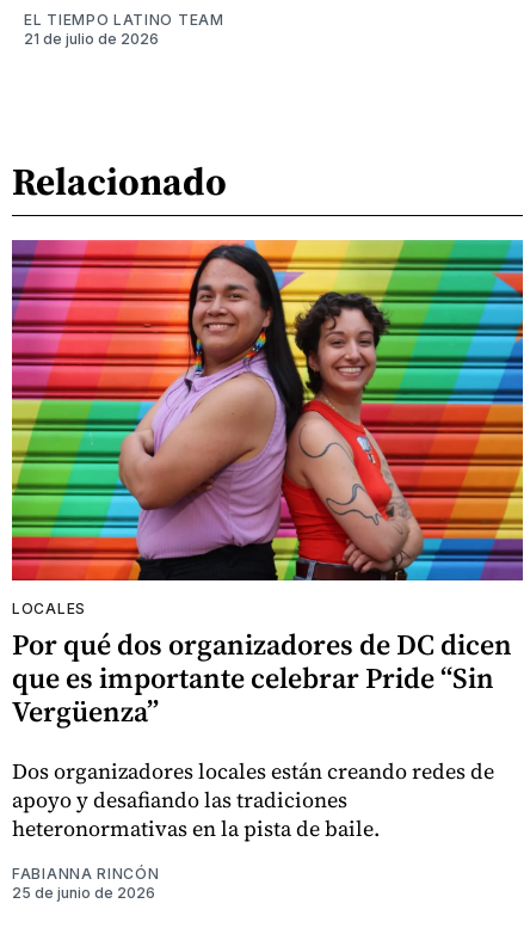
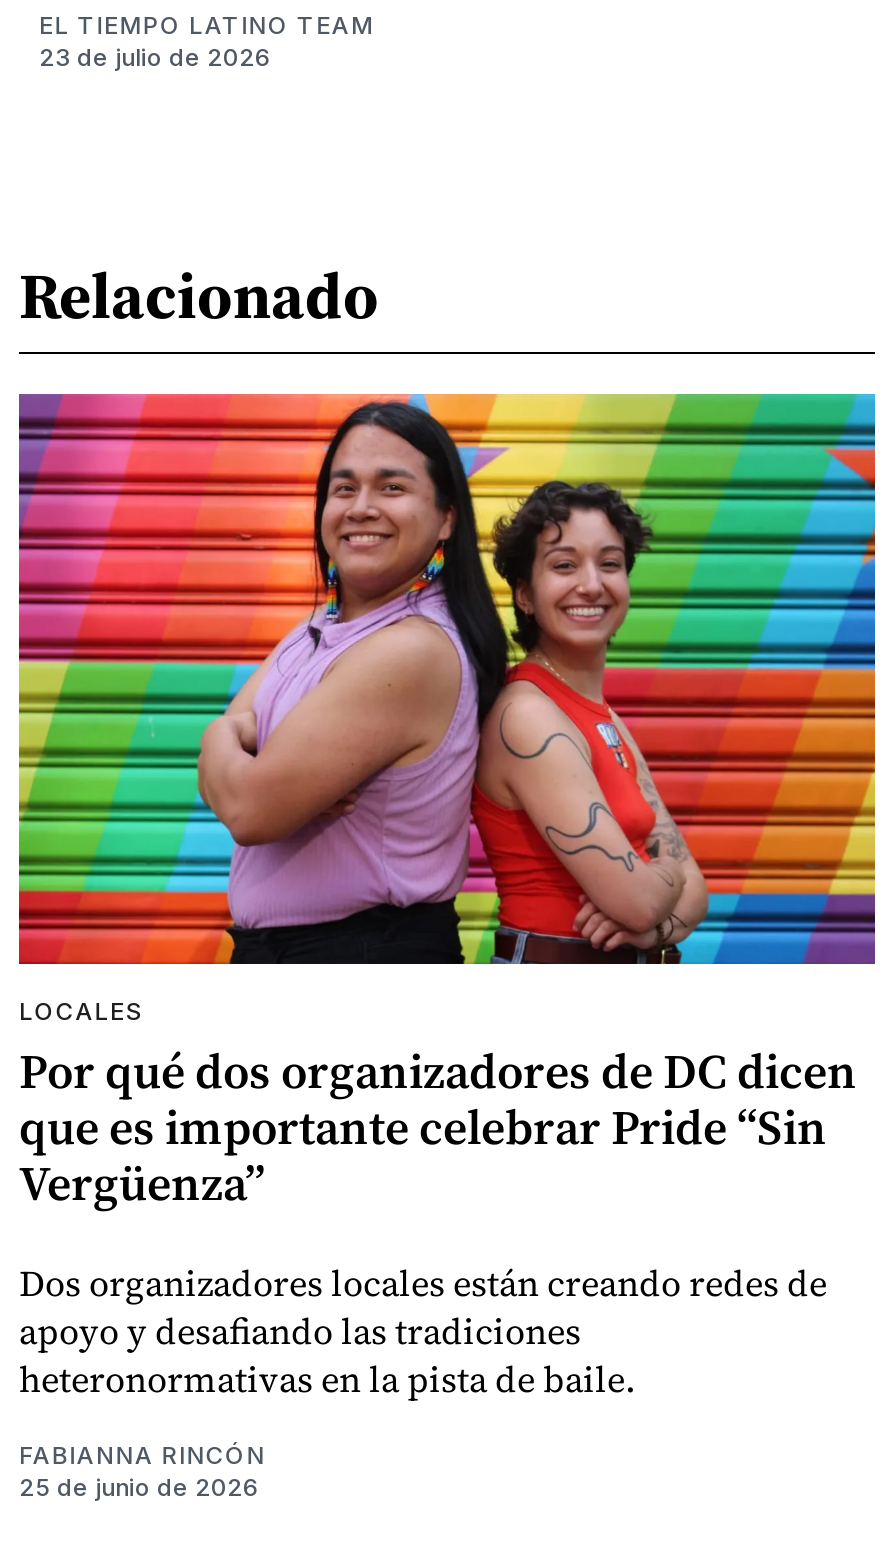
- 21 de julio de 2026
+ 23 de julio de 2026
